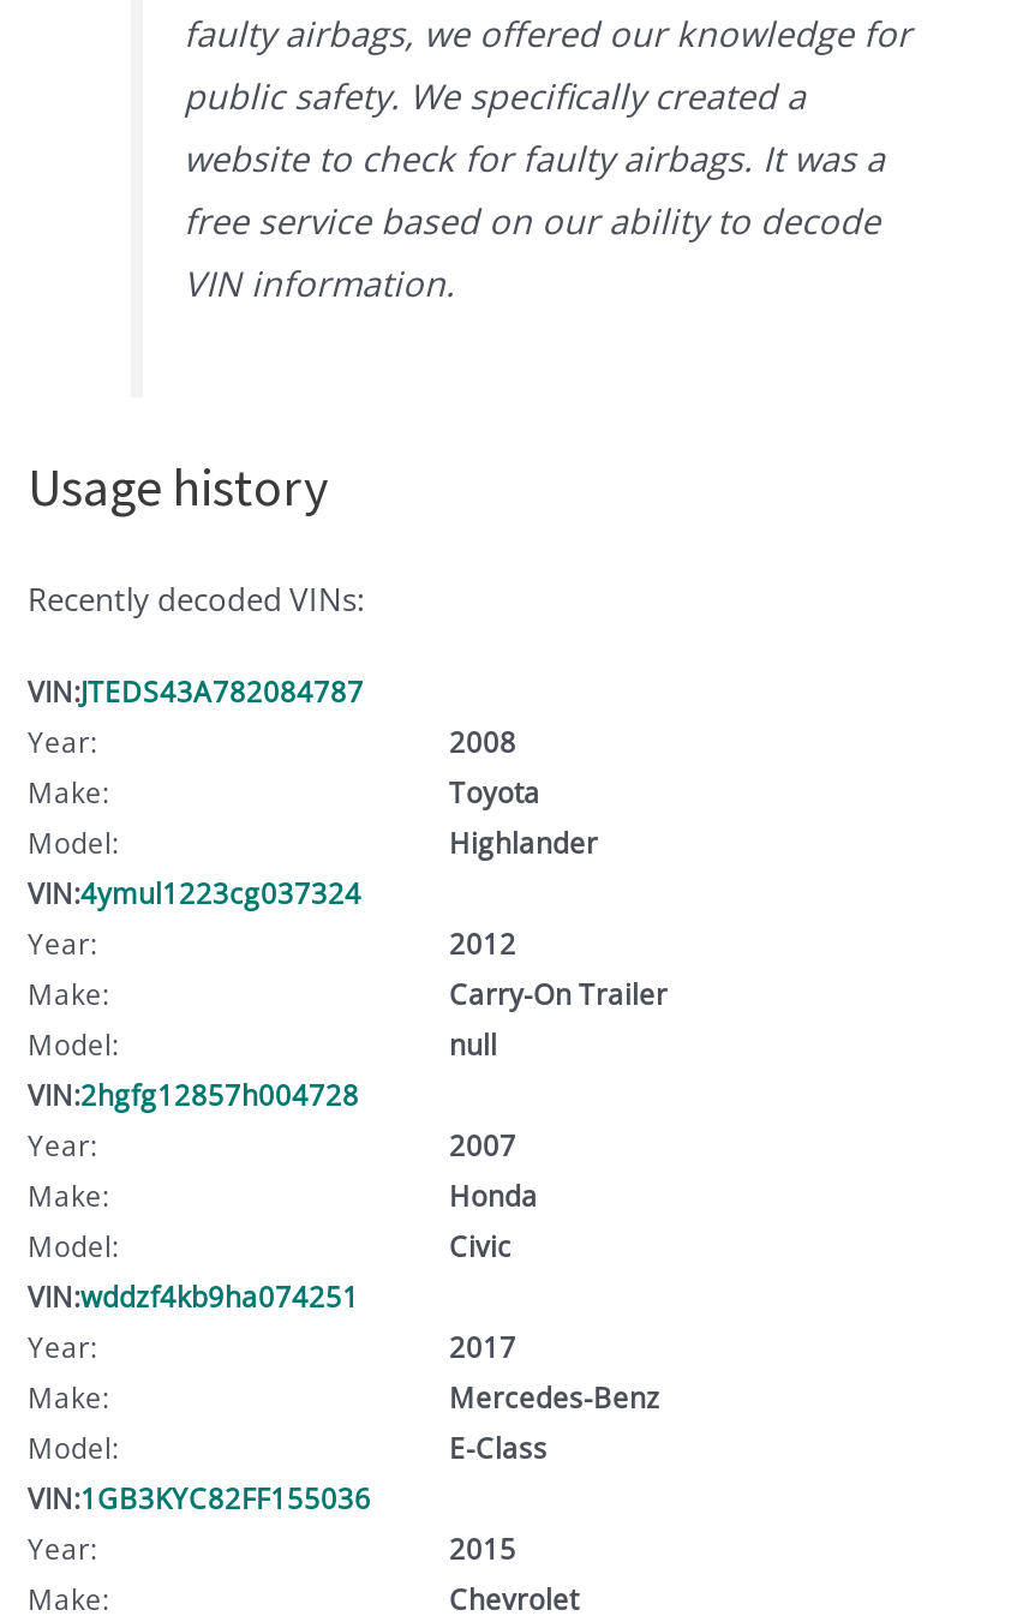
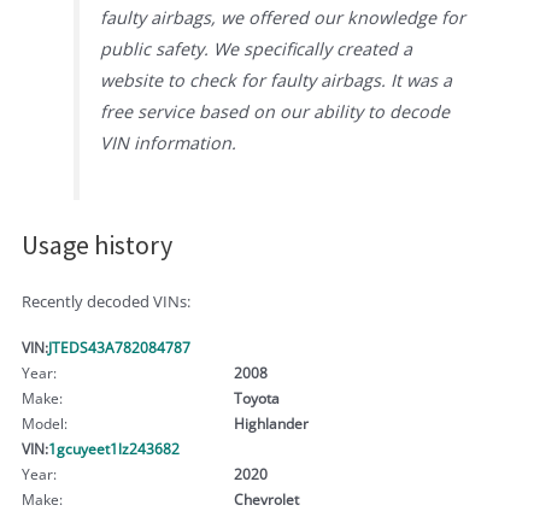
- VIN:4ymul1223cg037324
+ VIN:1gcuyeet1lz243682

- 2012
- Make:
- Carry-On Trailer
- Model:
- null
- VIN:2hgfg12857h004728
- Year:
- 2007
- Make:
- Honda
- Model:
- Civic
- VIN:wddzf4kb9ha074251
- Year:
- 2017
- Make:
- Mercedes-Benz
- Model:
- E-Class
- VIN:1GB3KYC82FF155036
- Year:
- 2015
+ 2020
